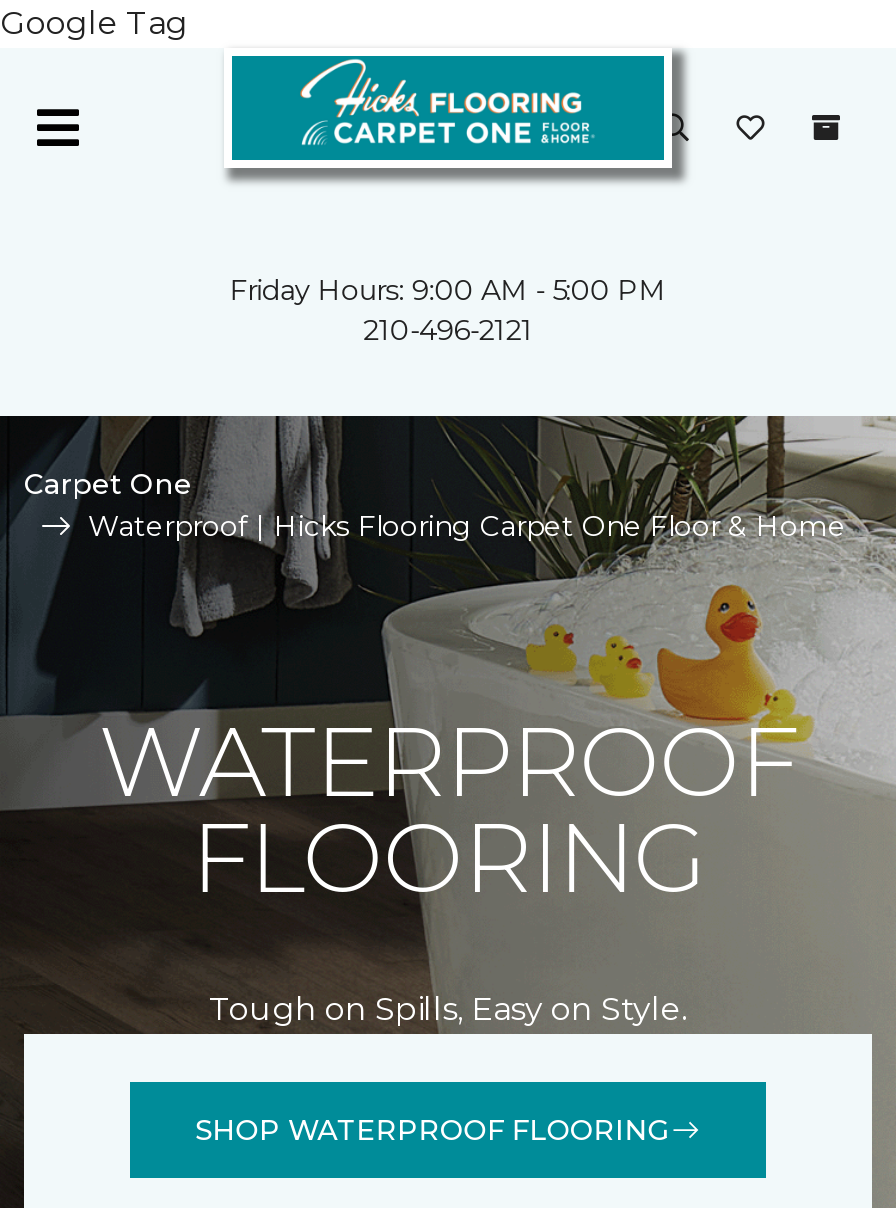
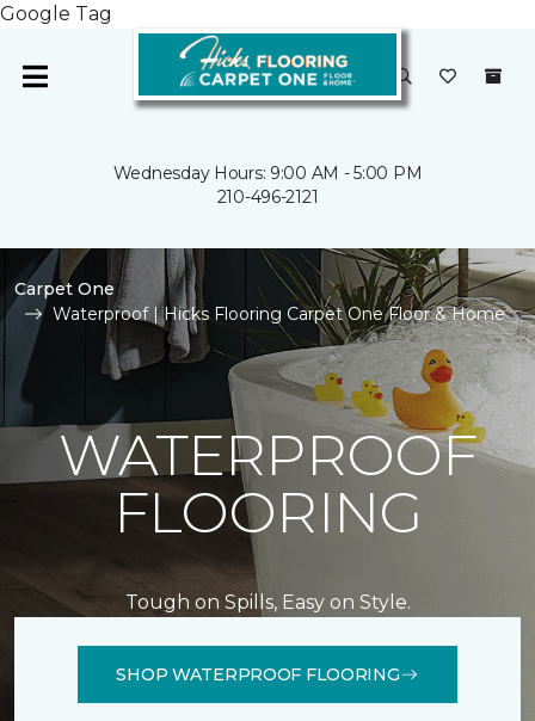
- Friday Hours: 9:00 AM - 5:00 PM
+ Wednesday Hours: 9:00 AM - 5:00 PM
